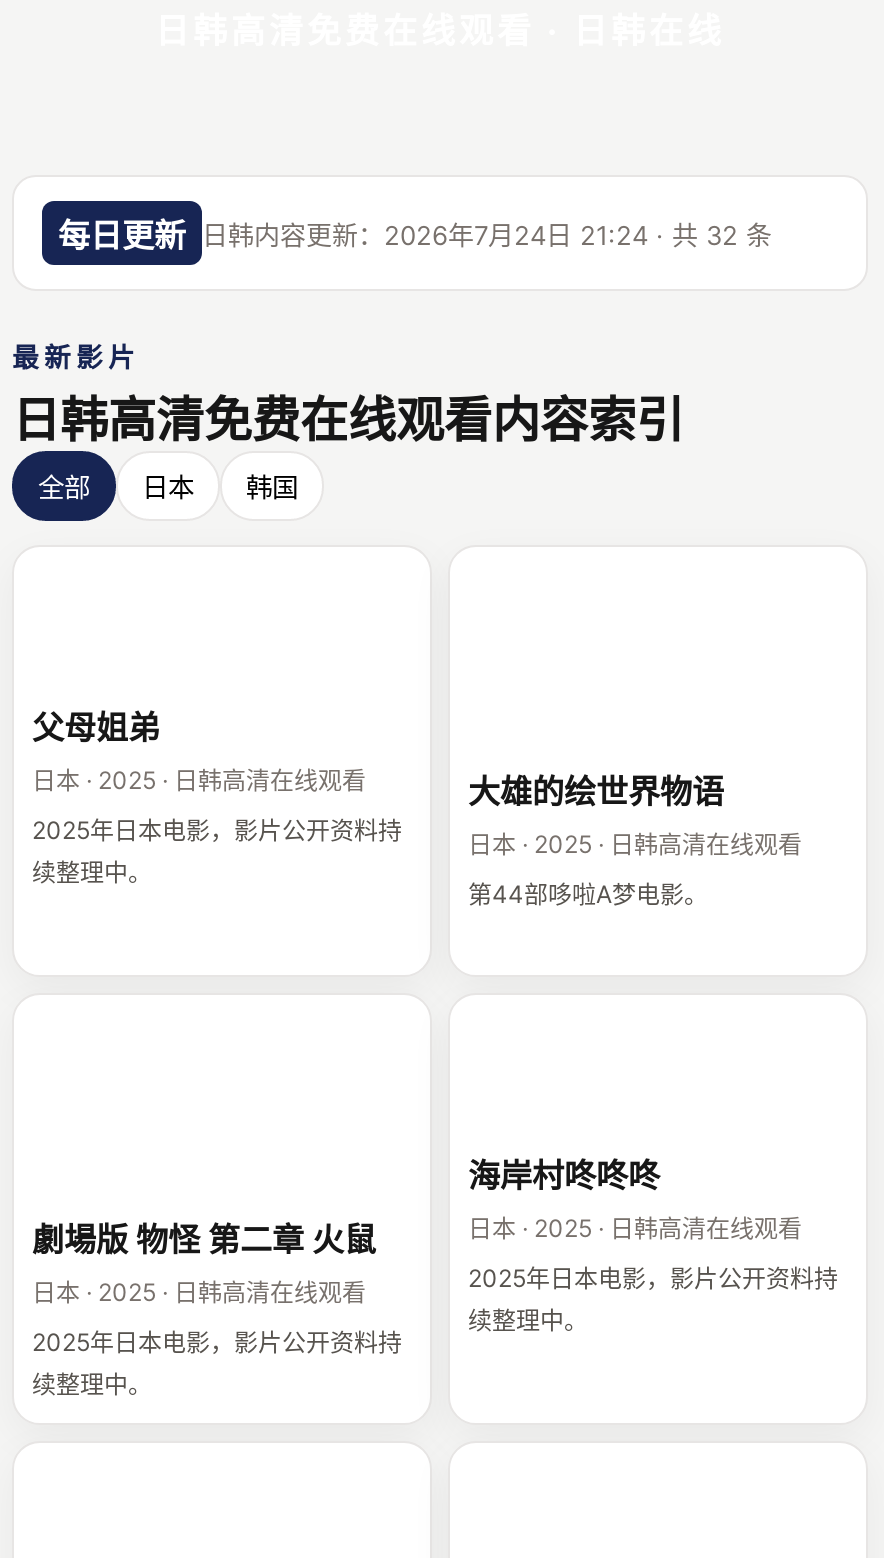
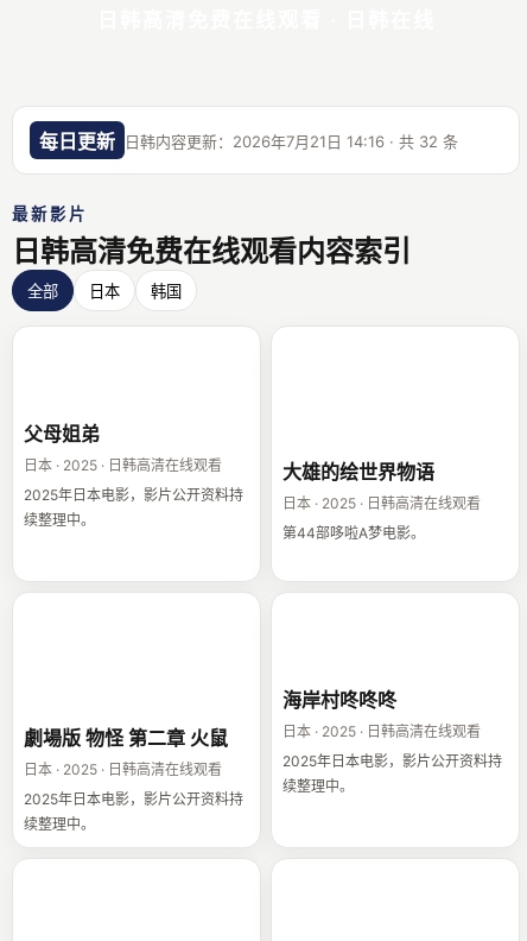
- 每日更新 日韩内容更新：2026年7月24日 21:24 · 共 32 条
+ 每日更新 日韩内容更新：2026年7月21日 14:16 · 共 32 条
